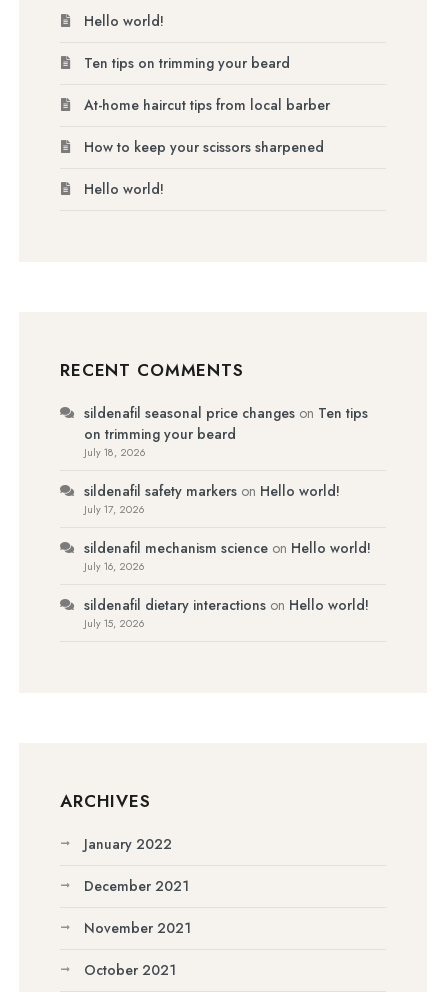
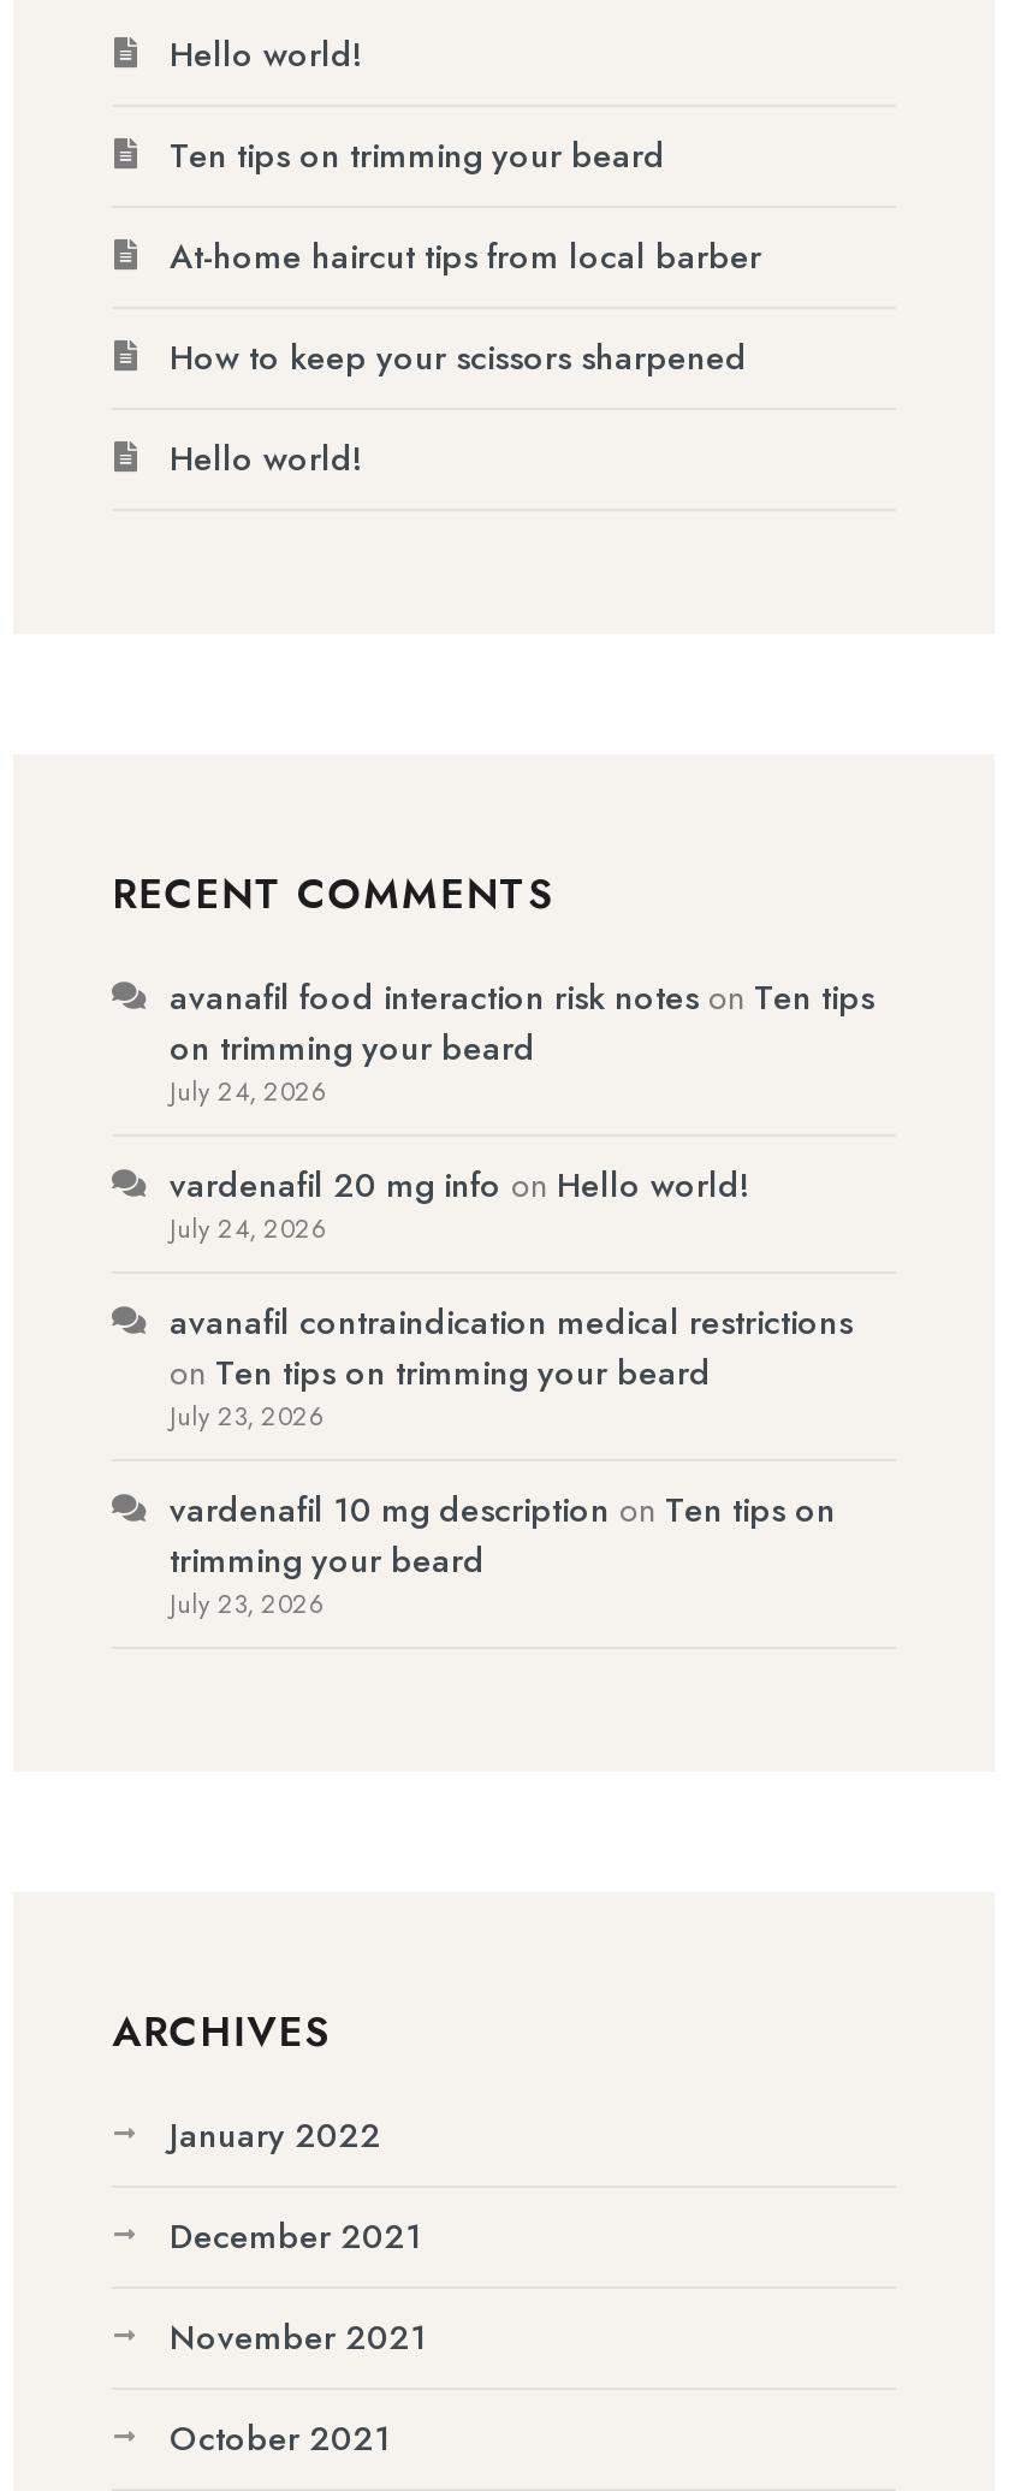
- sildenafil seasonal price changes on Ten tips
+ avanafil food interaction risk notes on Ten tips

- July 18, 2026
+ July 24, 2026

- sildenafil safety markers on Hello world!
- July 17, 2026
+ vardenafil 20 mg info on Hello world!
+ July 24, 2026

- sildenafil mechanism science on Hello world!
- July 16, 2026
+ avanafil contraindication medical restrictions
+ on Ten tips on trimming your beard
+ July 23, 2026

- sildenafil dietary interactions on Hello world!
- July 15, 2026
+ vardenafil 10 mg description on Ten tips on
+ trimming your beard
+ July 23, 2026
